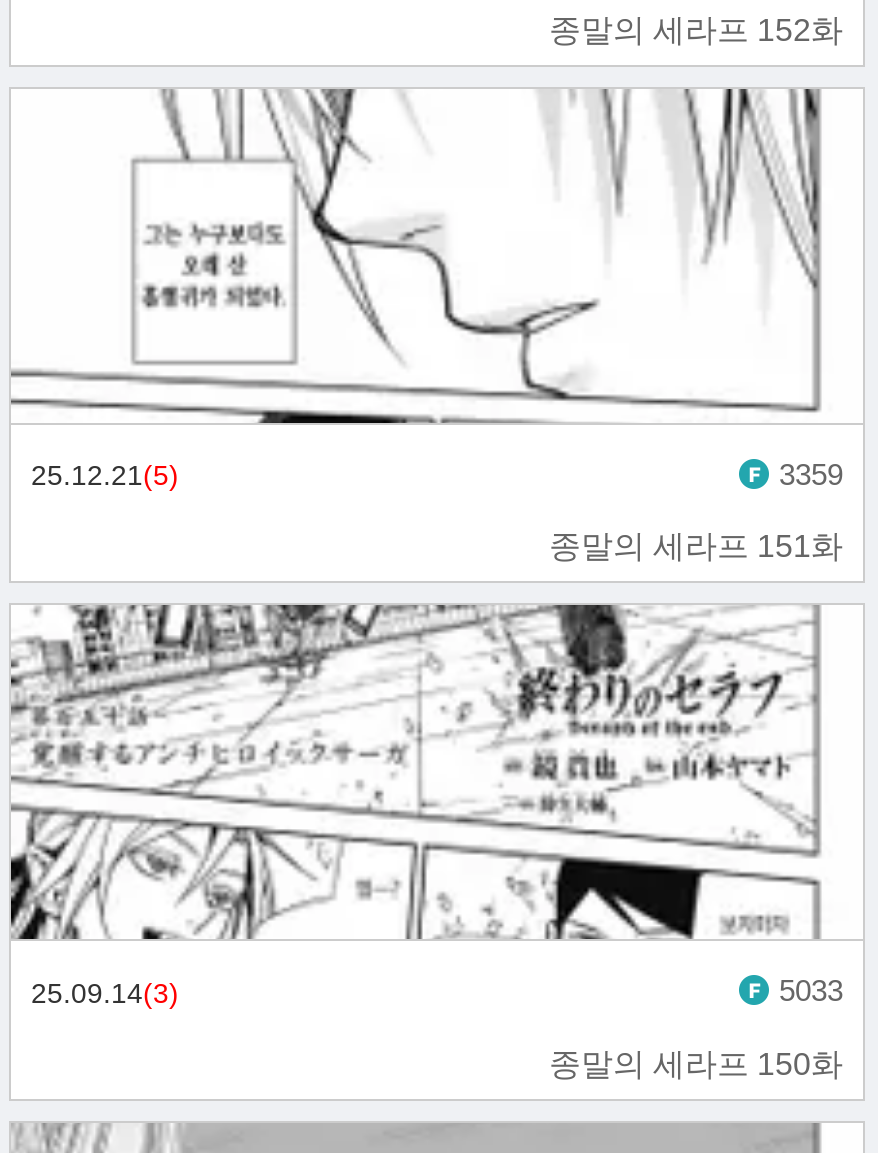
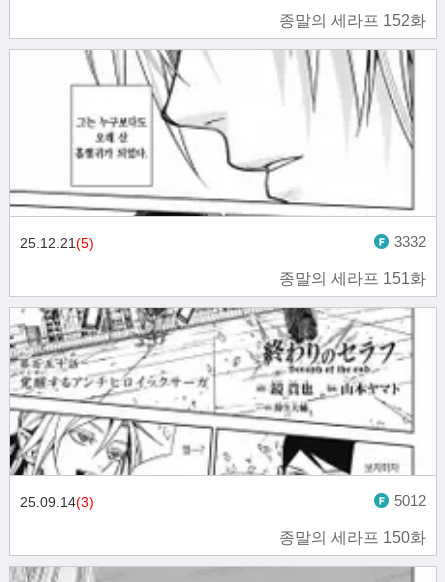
- 3359
+ 3332

- 5033
+ 5012
